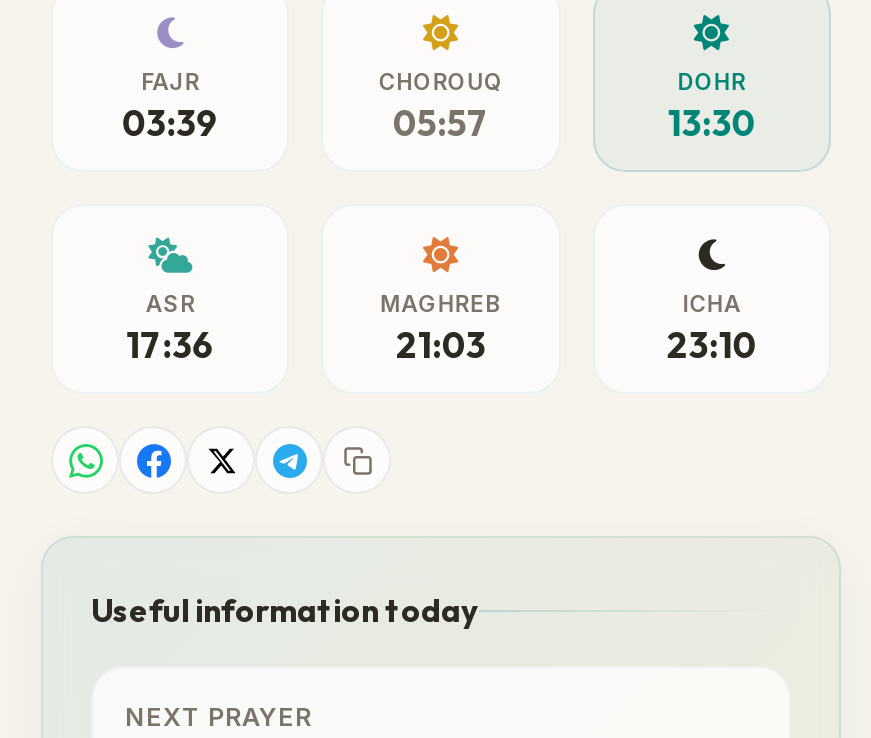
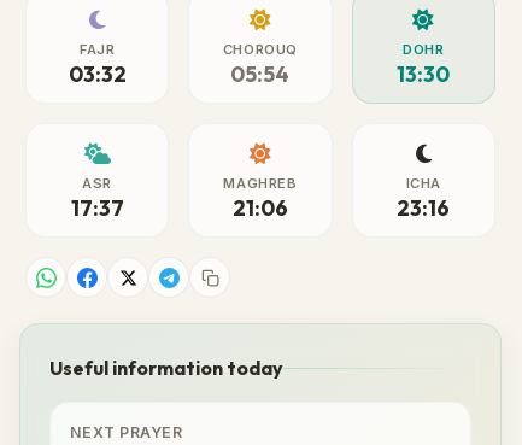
- 03:39
+ 03:32

- 05:57
+ 05:54

- 17:36
+ 17:37

- 21:03
+ 21:06

- 23:10
+ 23:16
